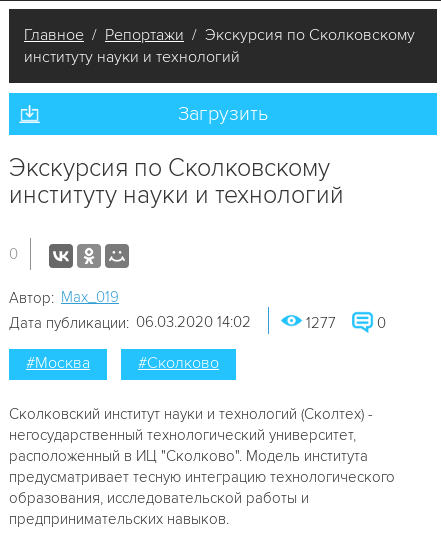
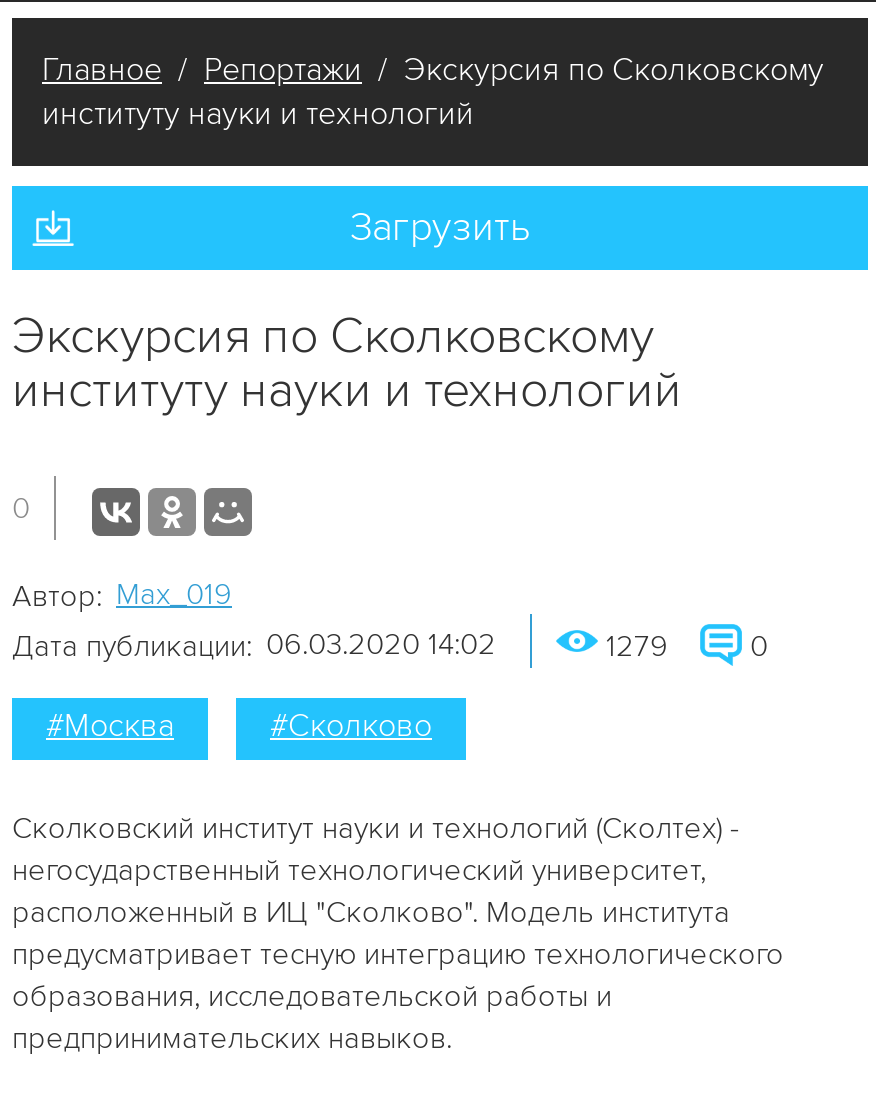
- 1277
+ 1279
